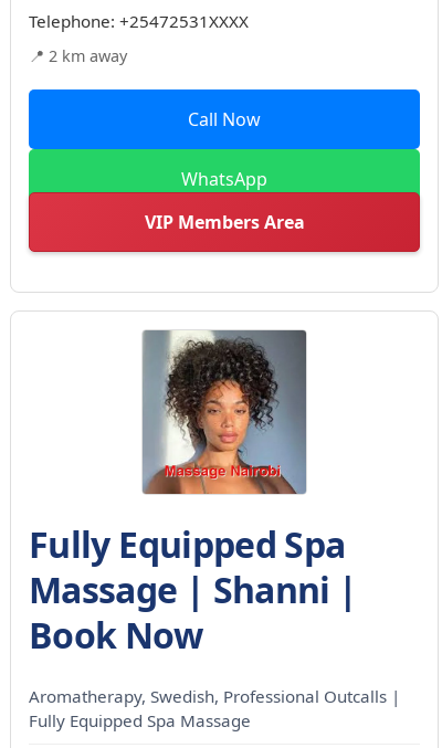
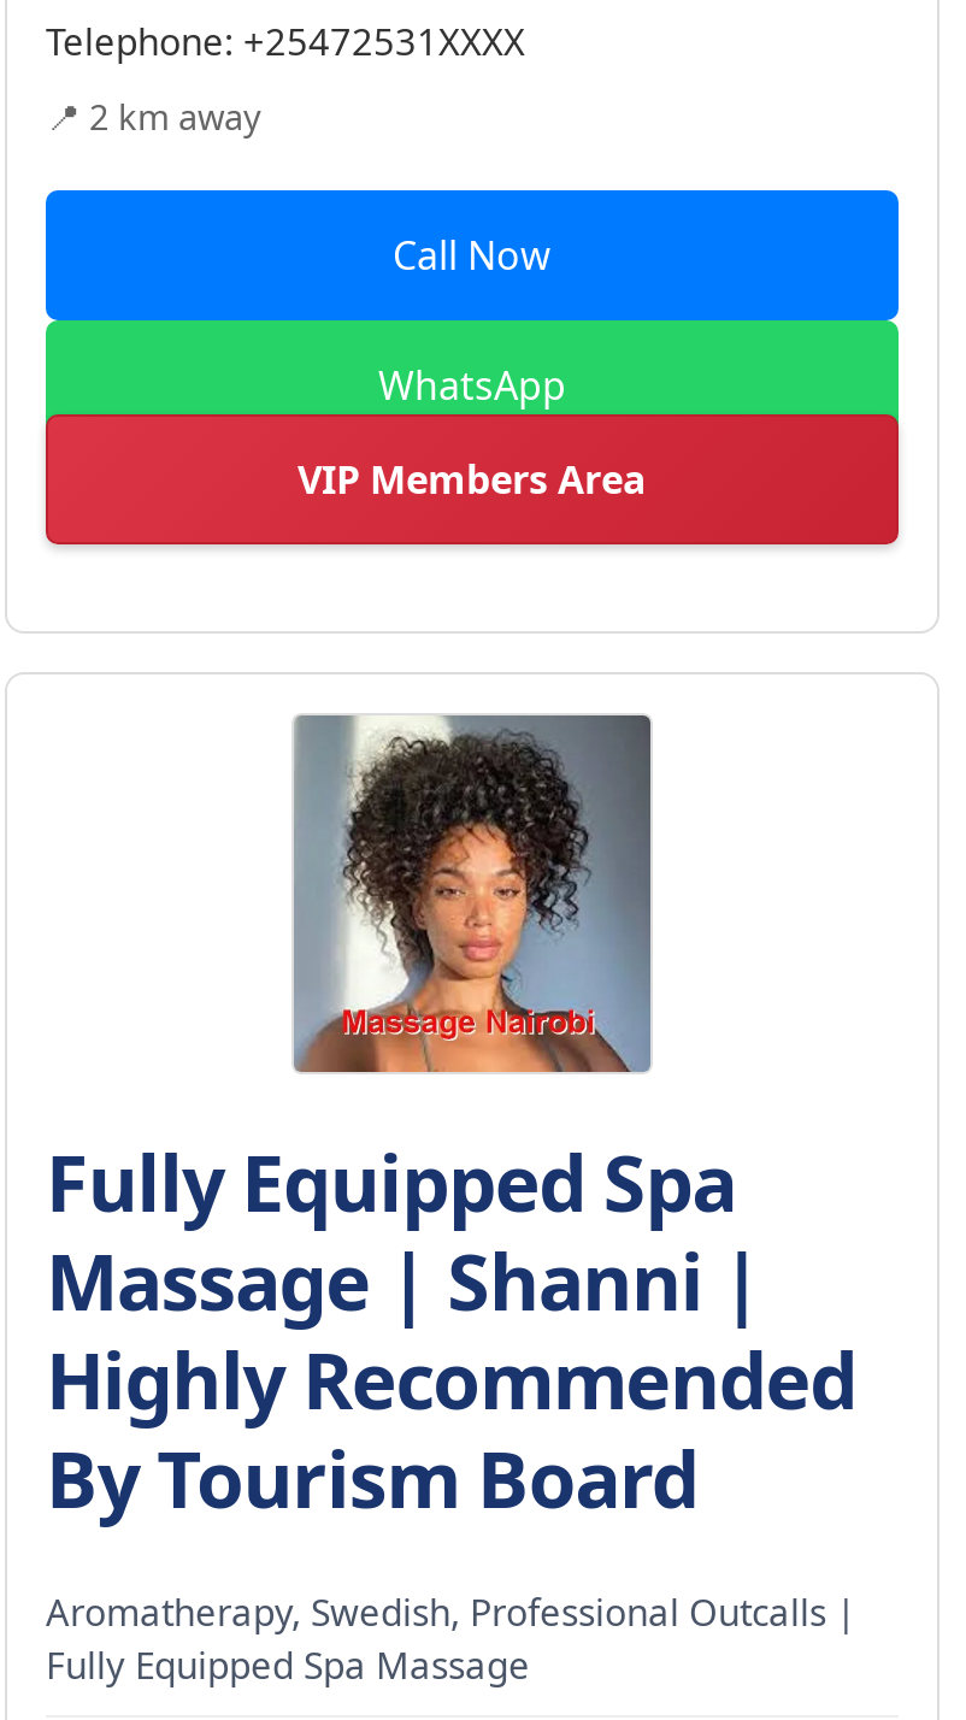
- Book Now
+ Highly Recommended
+ By Tourism Board
